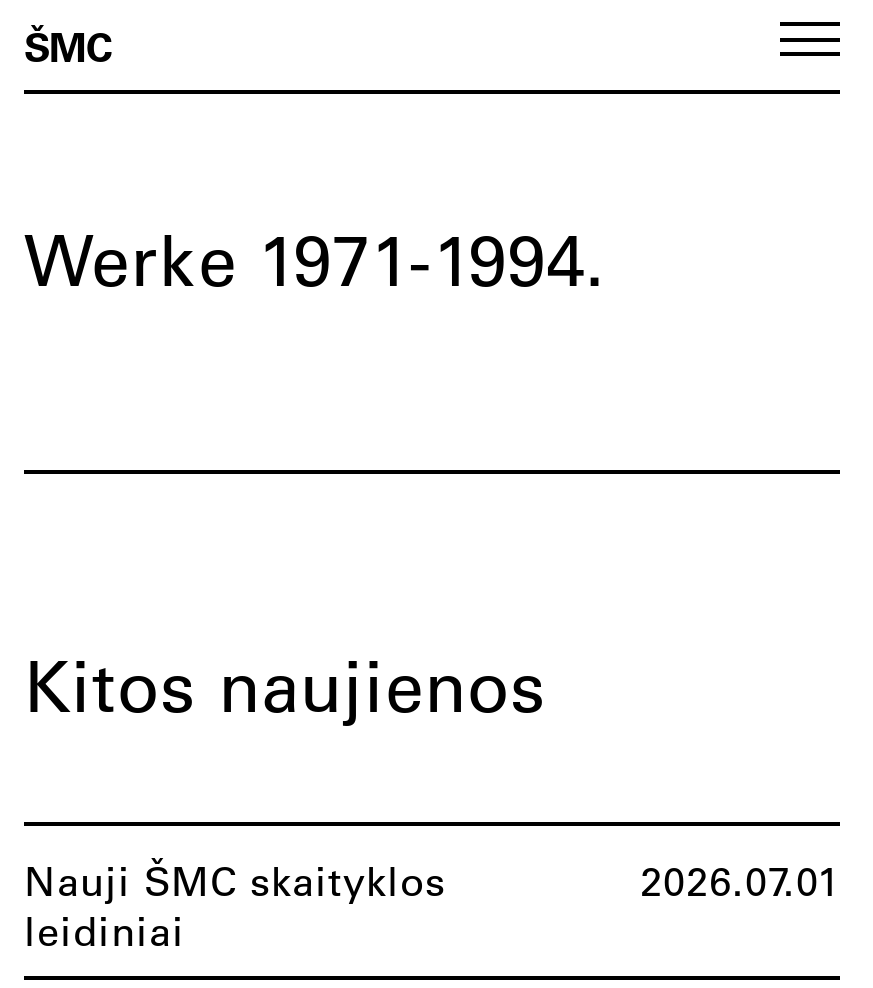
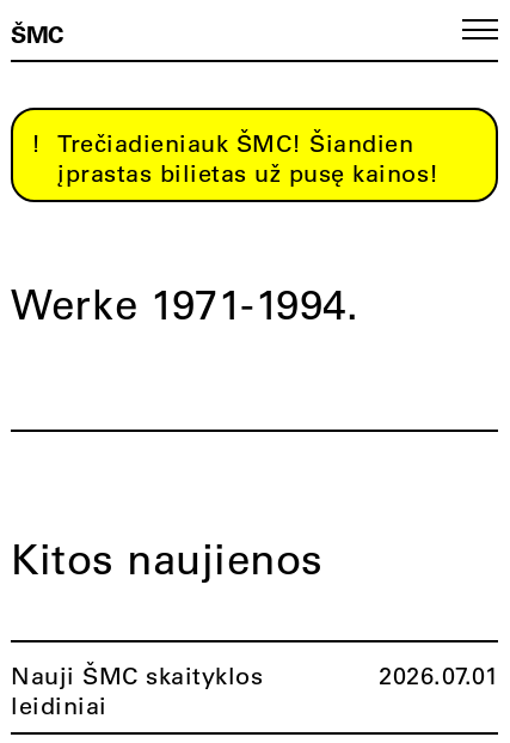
+ Trečiadieniauk ŠMC! Šiandien
+ įprastas bilietas už pusę kainos!
